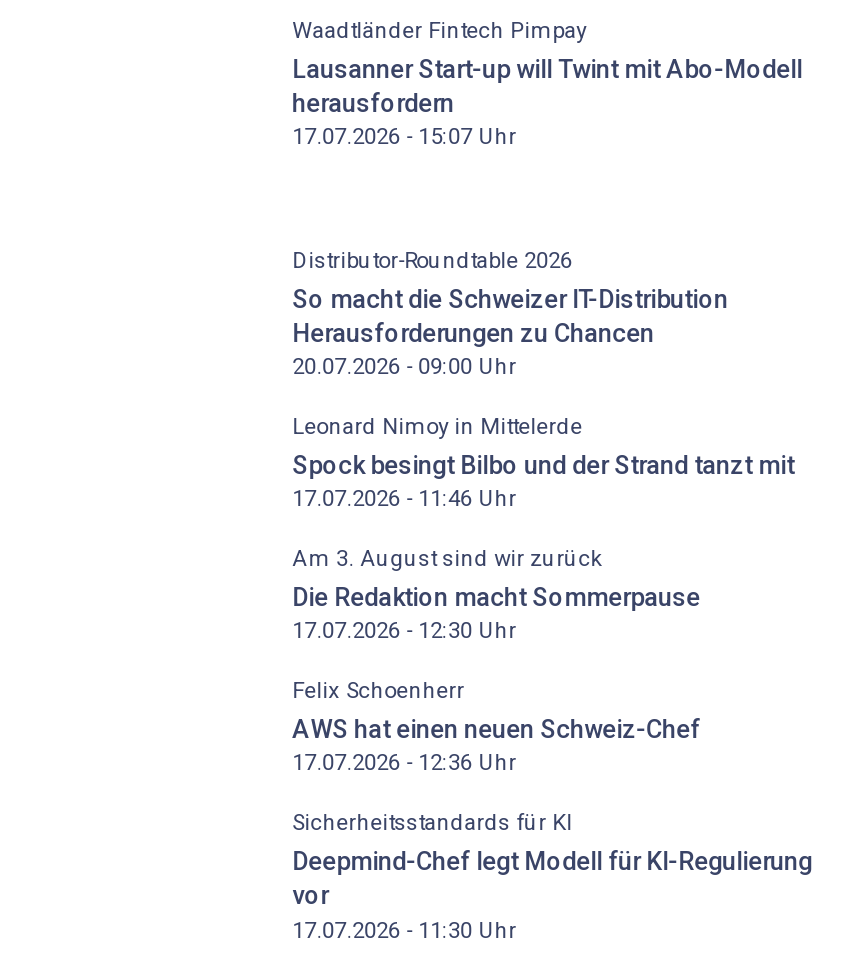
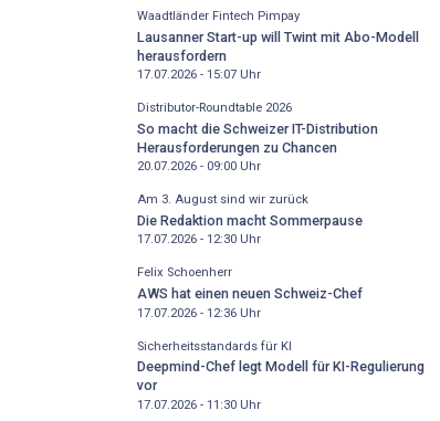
- Leonard Nimoy in Mittelerde
- Spock besingt Bilbo und der Strand tanzt mit
- 17.07.2026 - 11:46 Uhr
